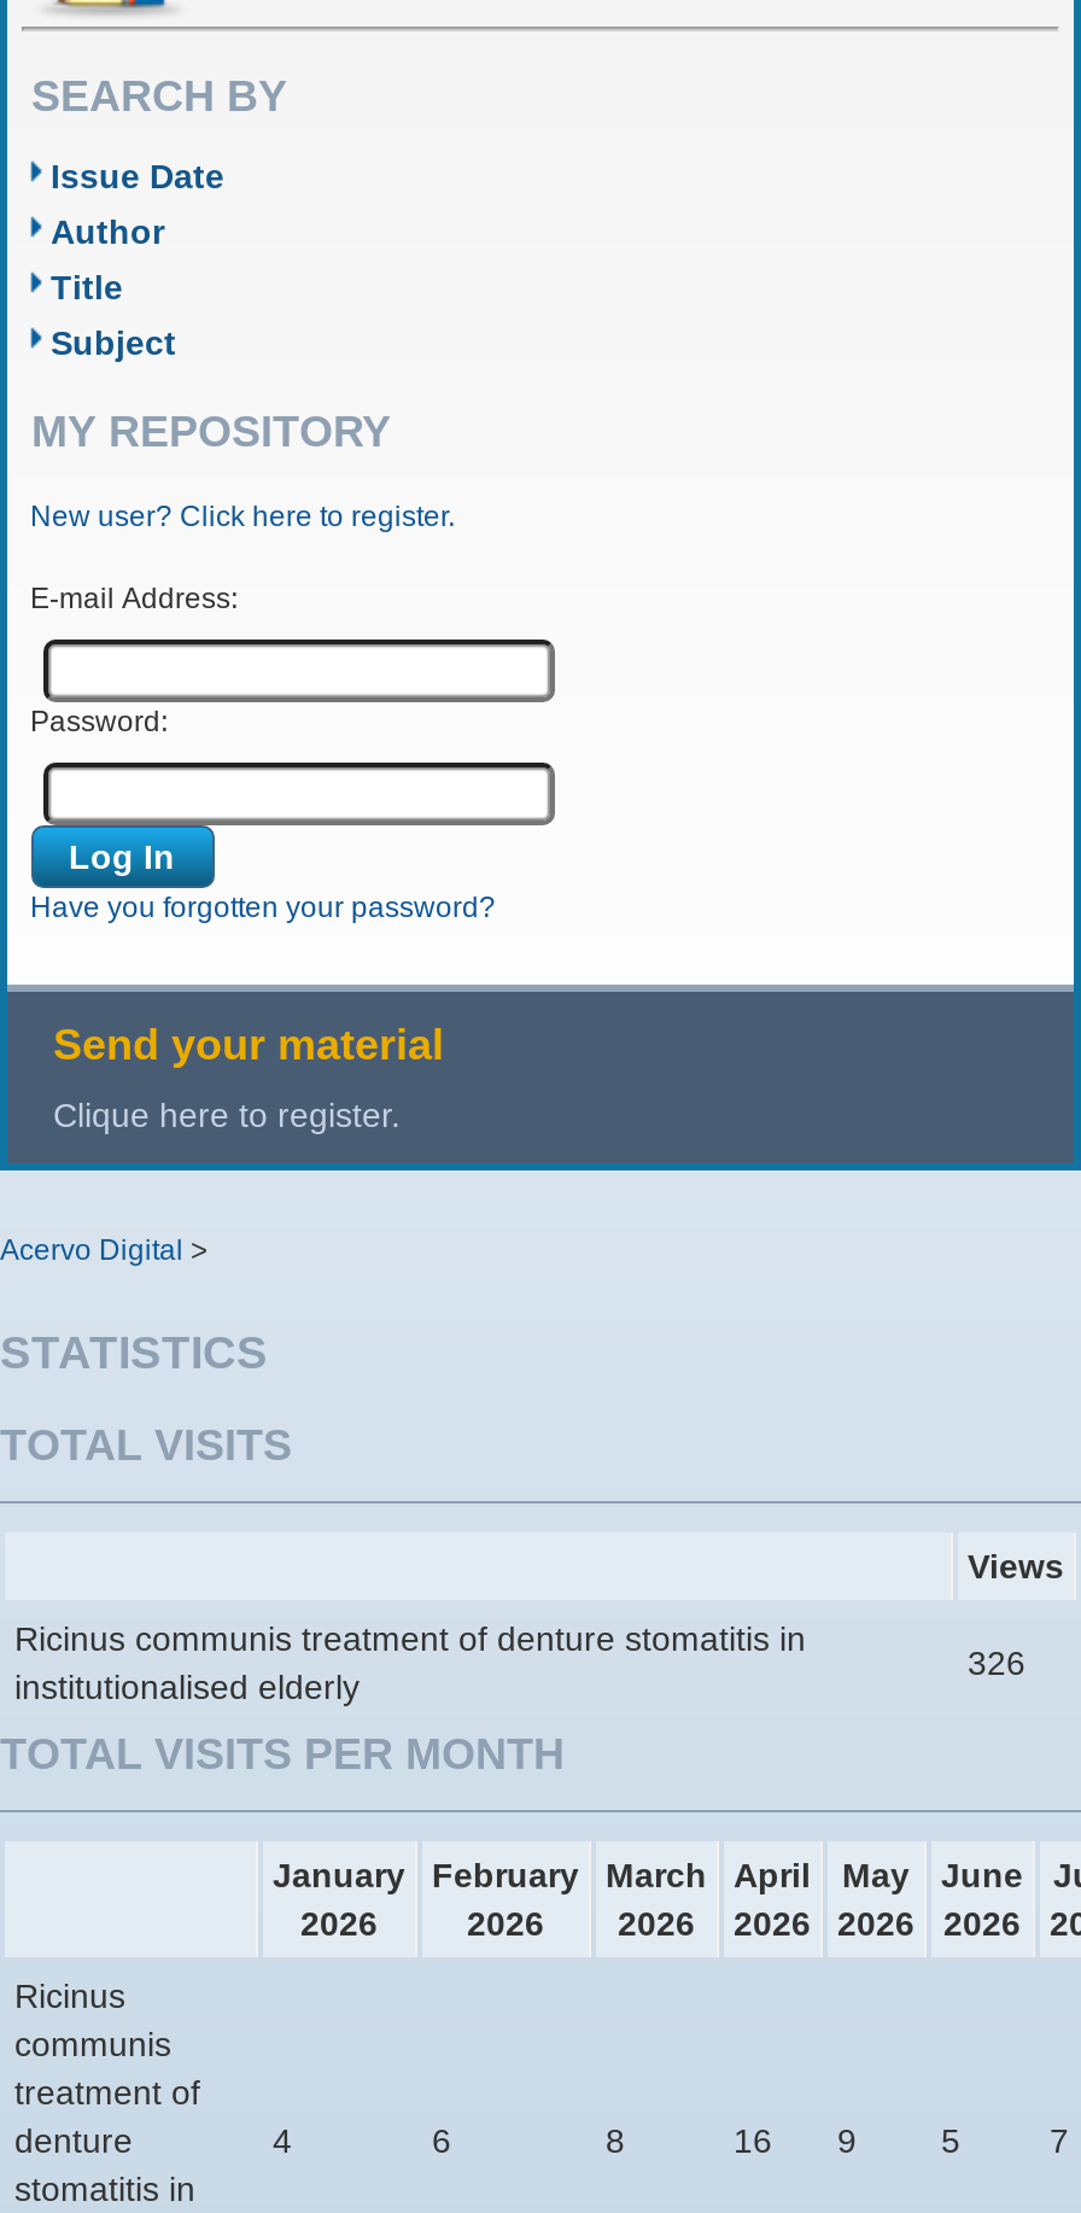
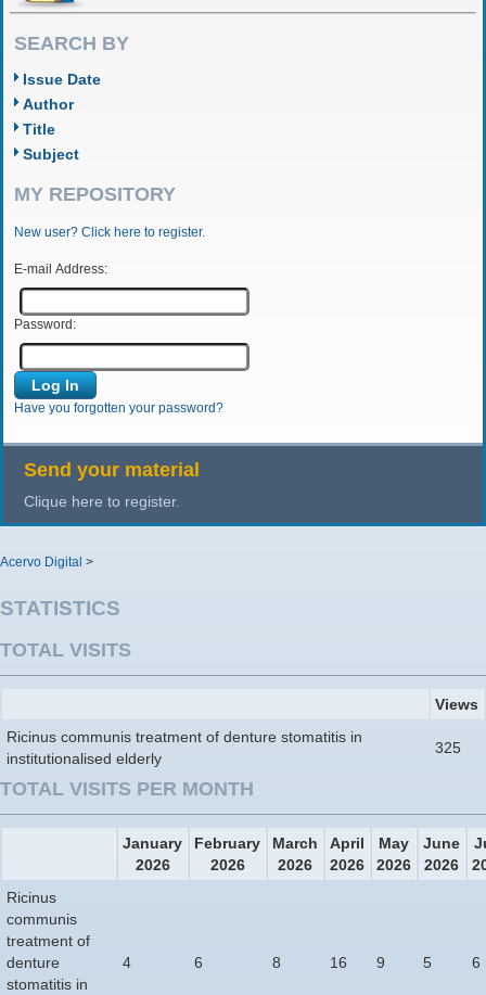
- 326
+ 325

- 7
+ 6
